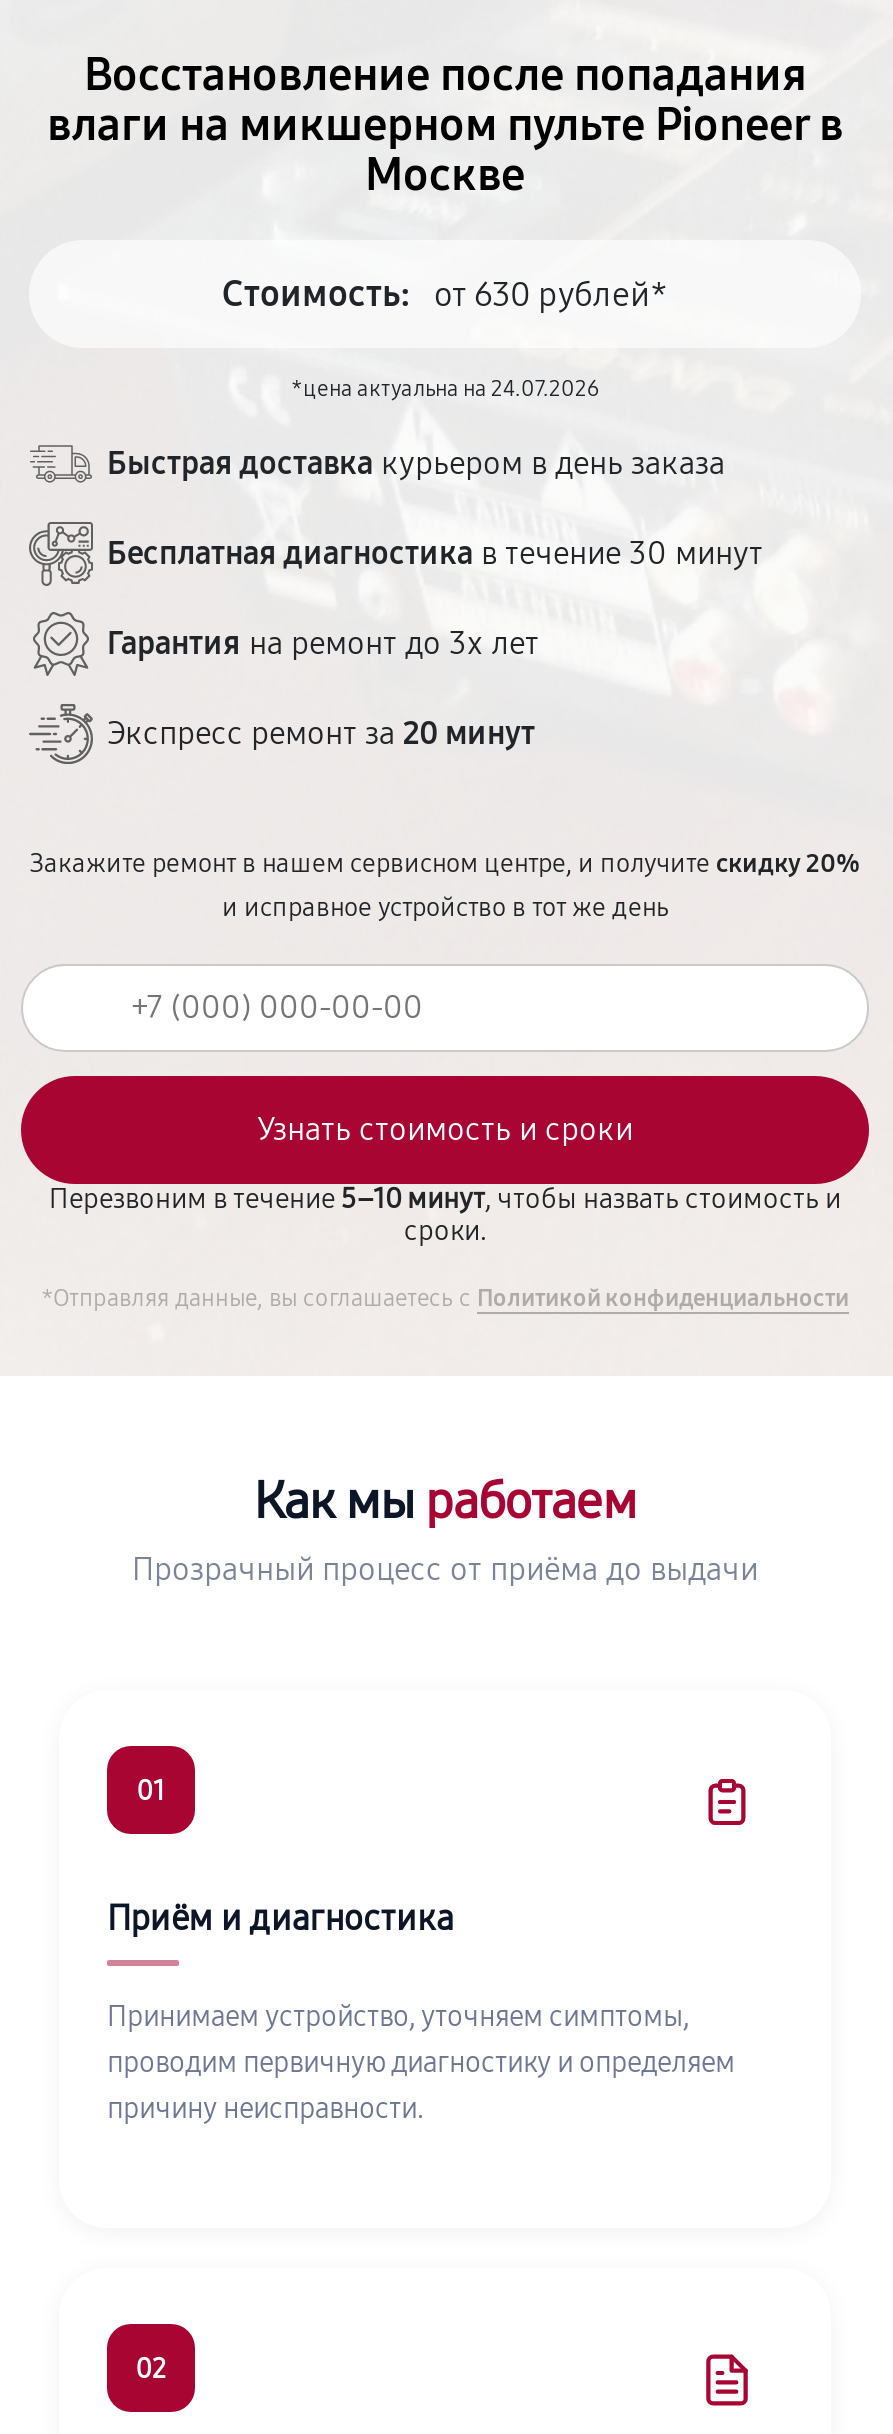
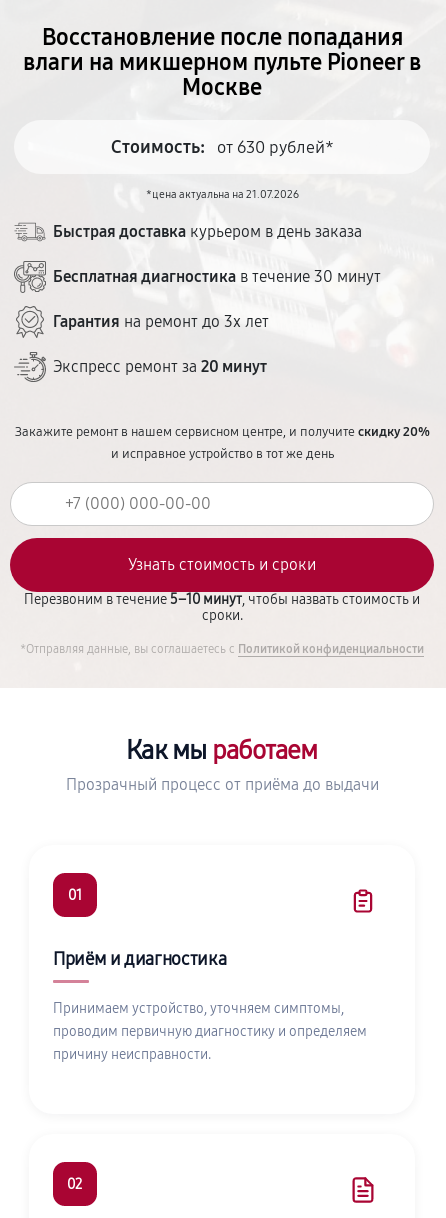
- *цена актуальна на 24.07.2026
+ *цена актуальна на 21.07.2026
